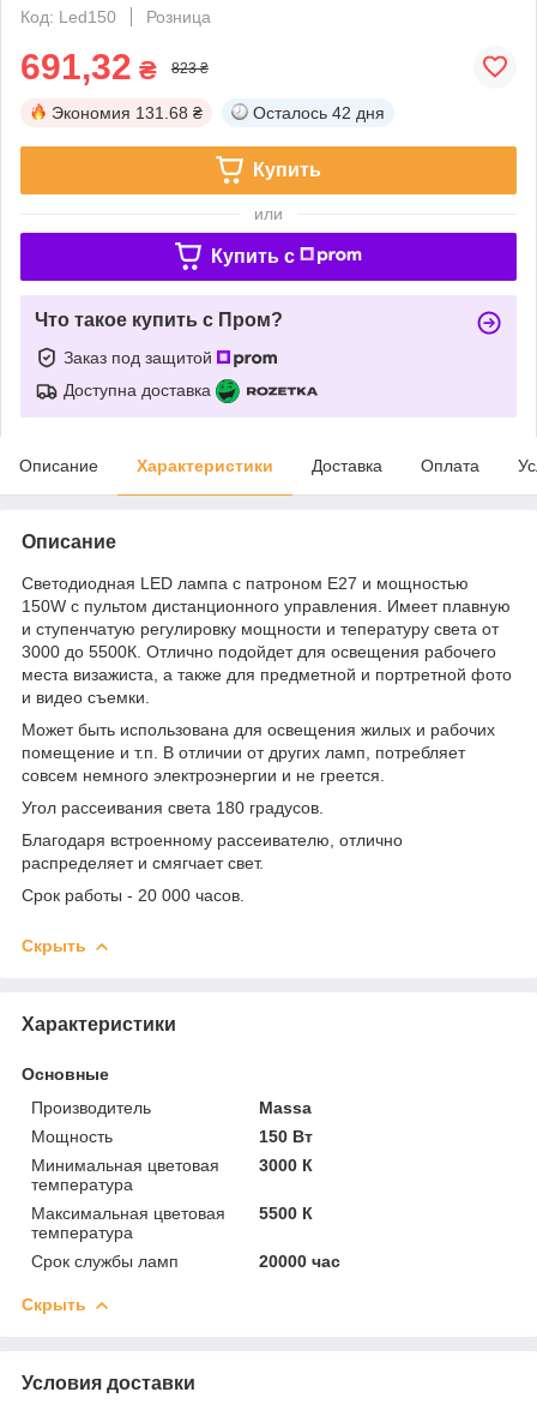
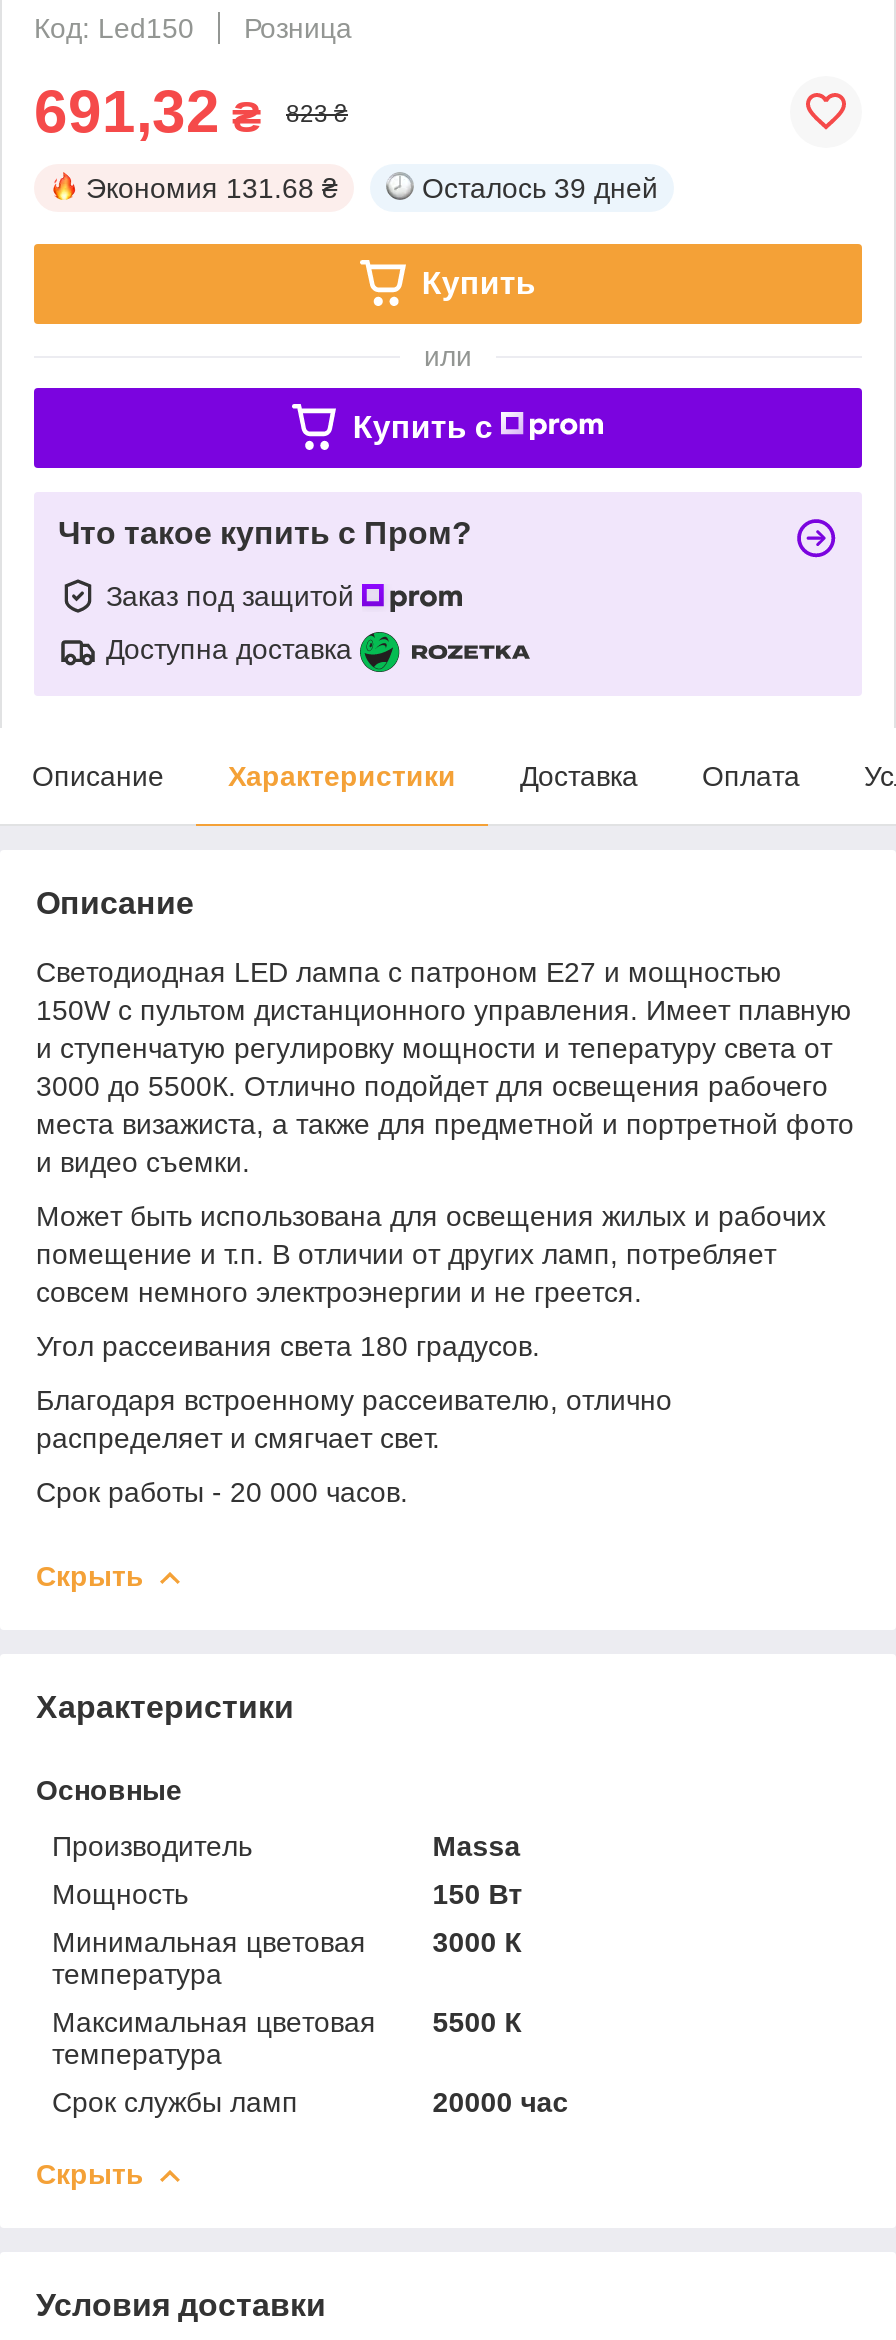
- Осталось 42 дня
+ Осталось 39 дней
